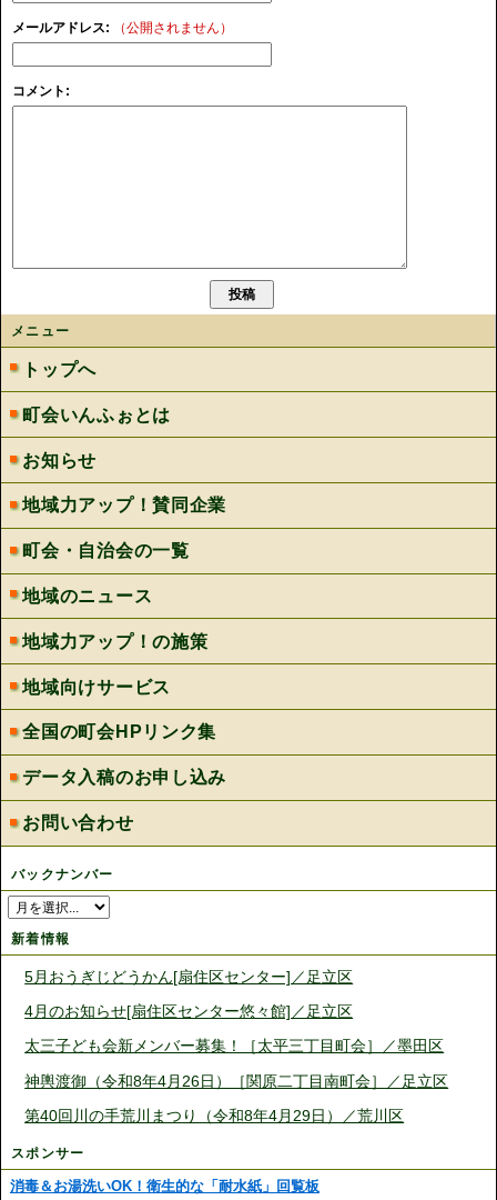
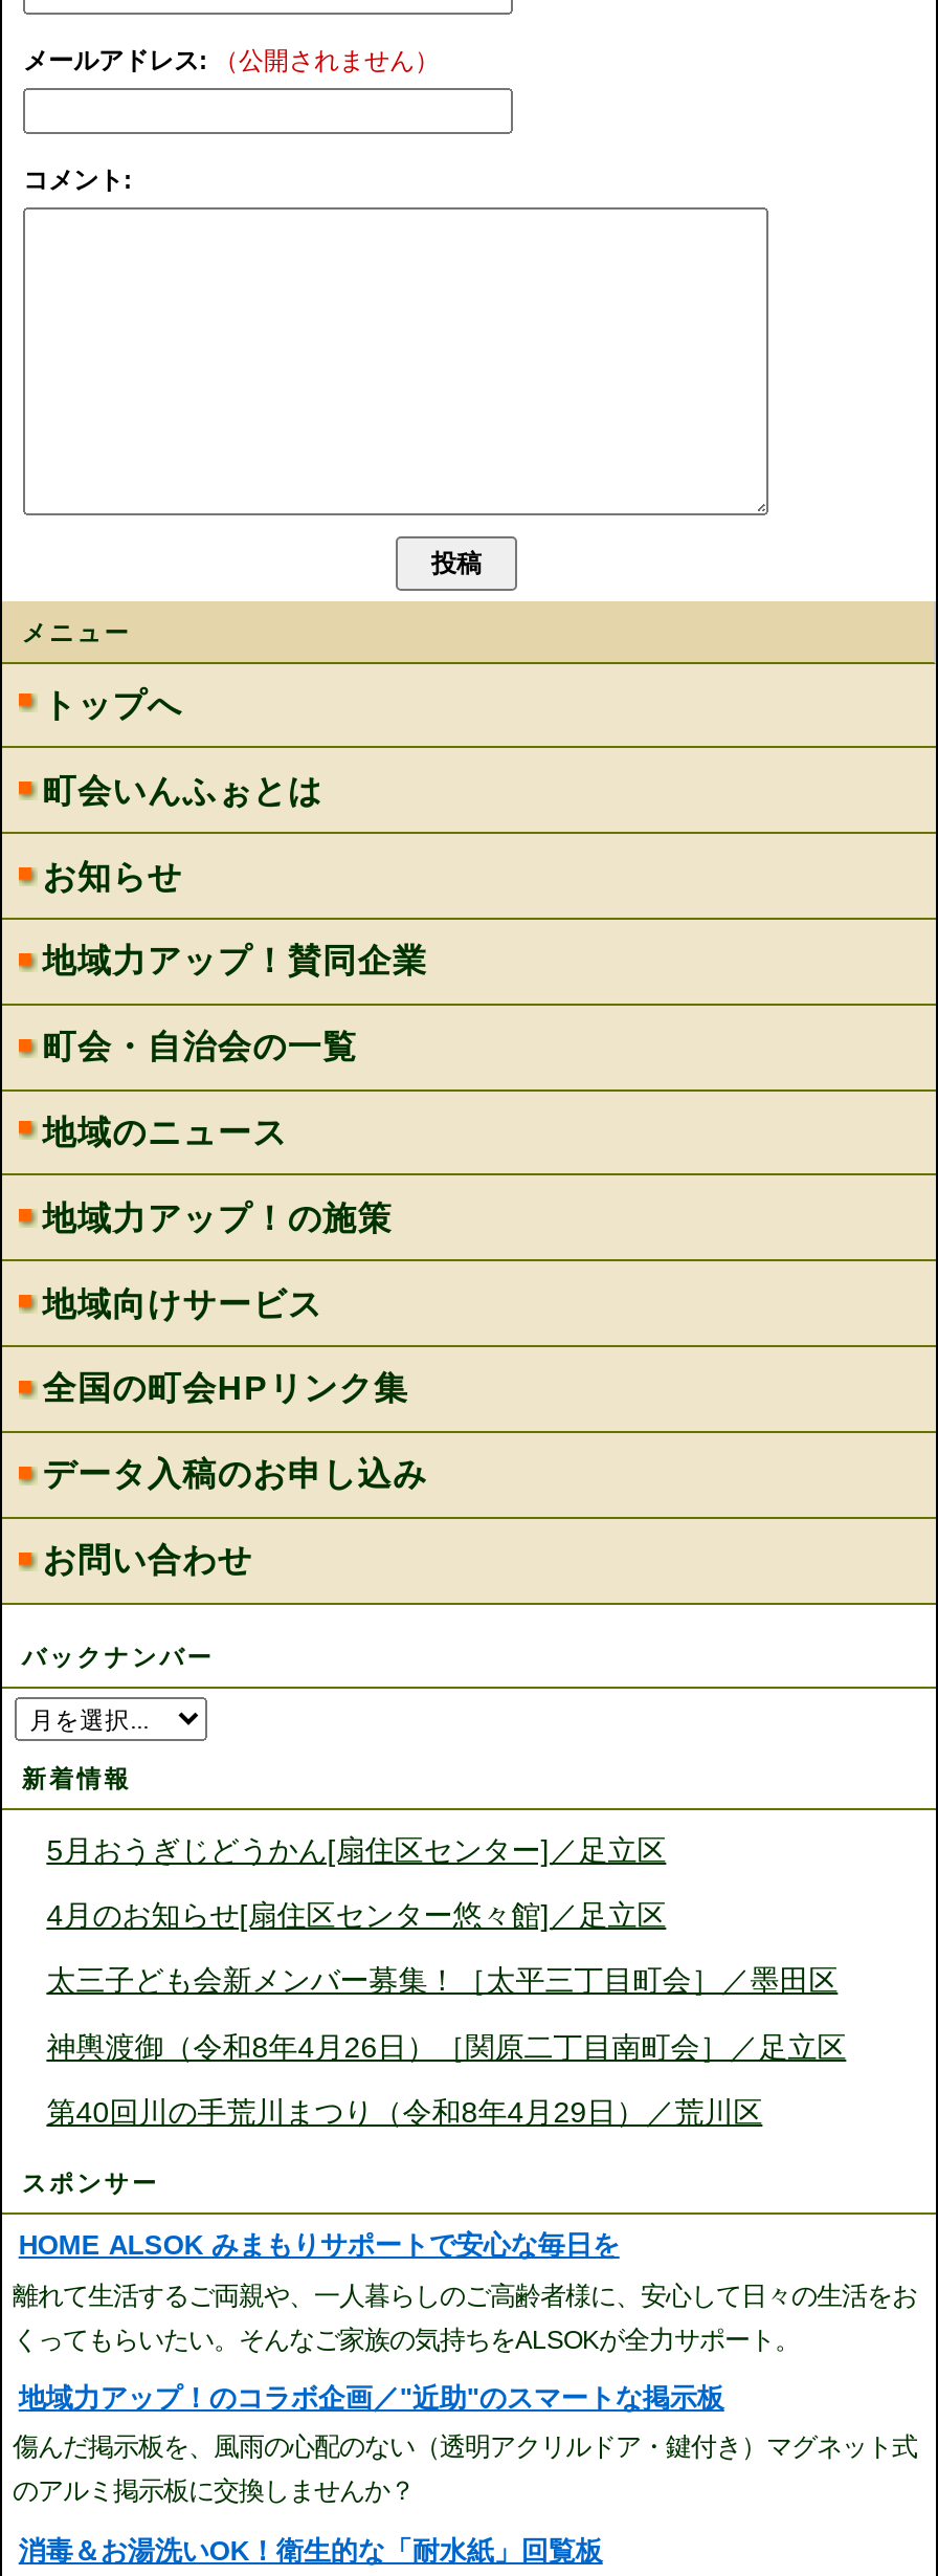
+ HOME ALSOK みまもりサポートで安心な毎日を
+ 離れて生活するご両親や、一人暮らしのご高齢者様に、安心して日々の生活をお
+ くってもらいたい。そんなご家族の気持ちをALSOKが全力サポート。
+ 地域力アップ！のコラボ企画／"近助"のスマートな掲示板
+ 傷んだ掲示板を、風雨の心配のない（透明アクリルドア・鍵付き）マグネット式
+ のアルミ掲示板に交換しませんか？
